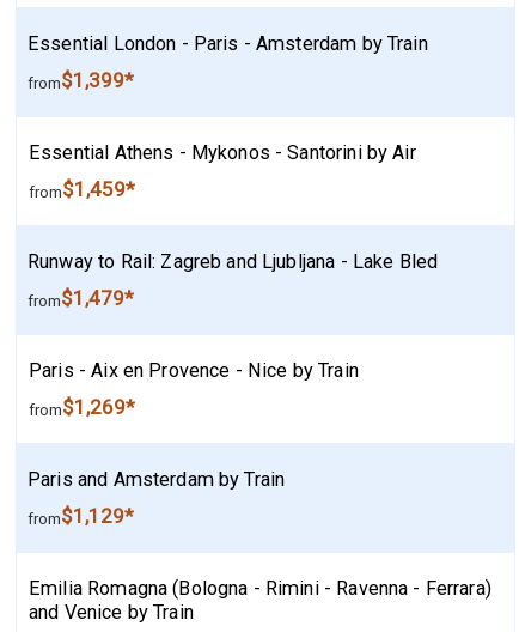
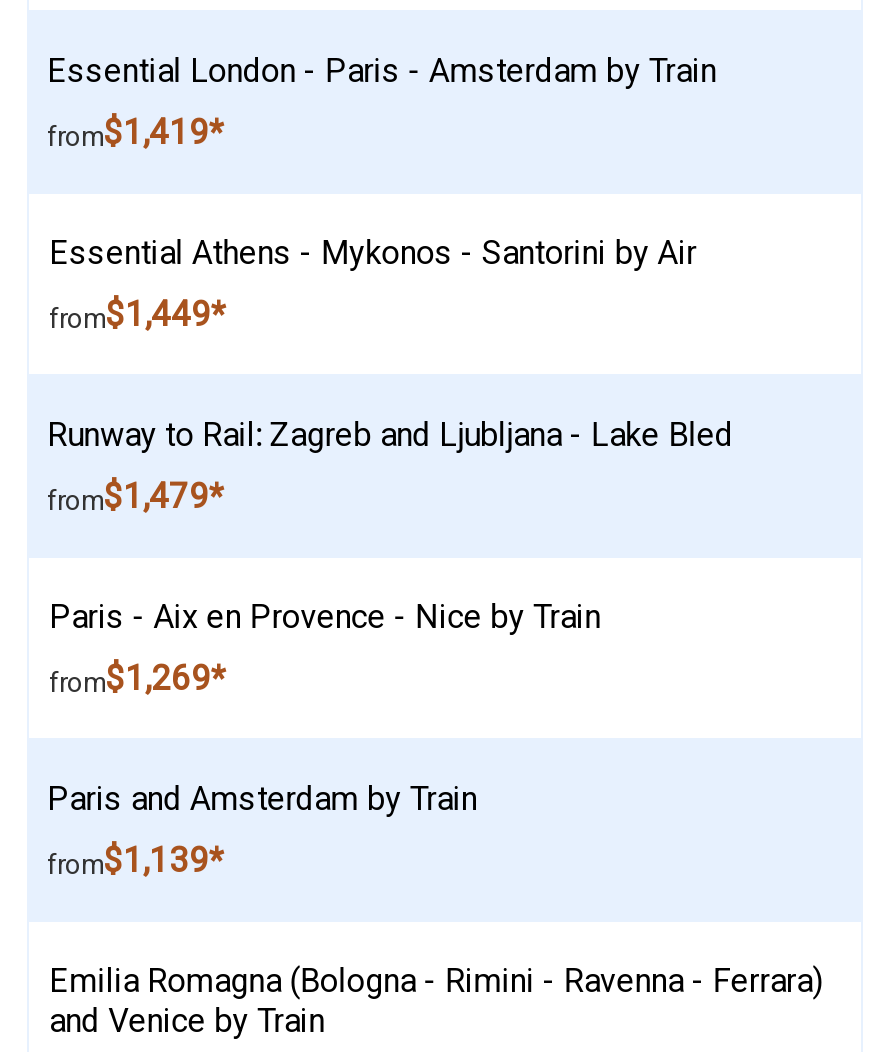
- from$1,399*
+ from$1,419*

- from$1,459*
+ from$1,449*

- from$1,129*
+ from$1,139*
